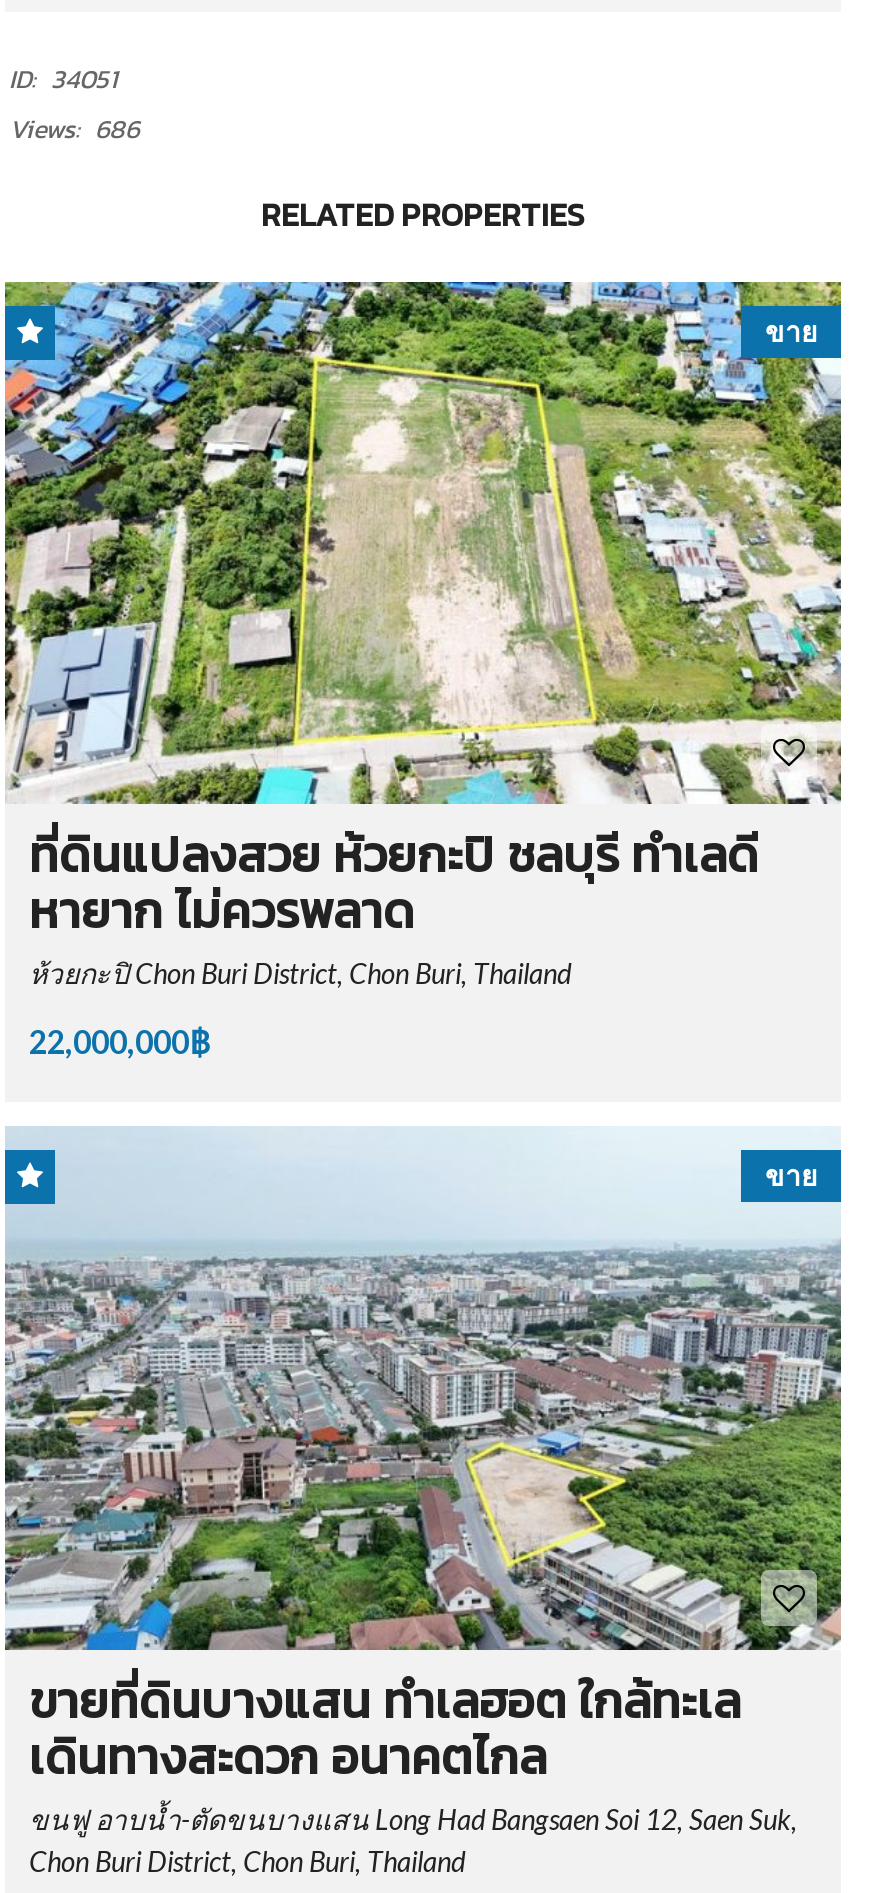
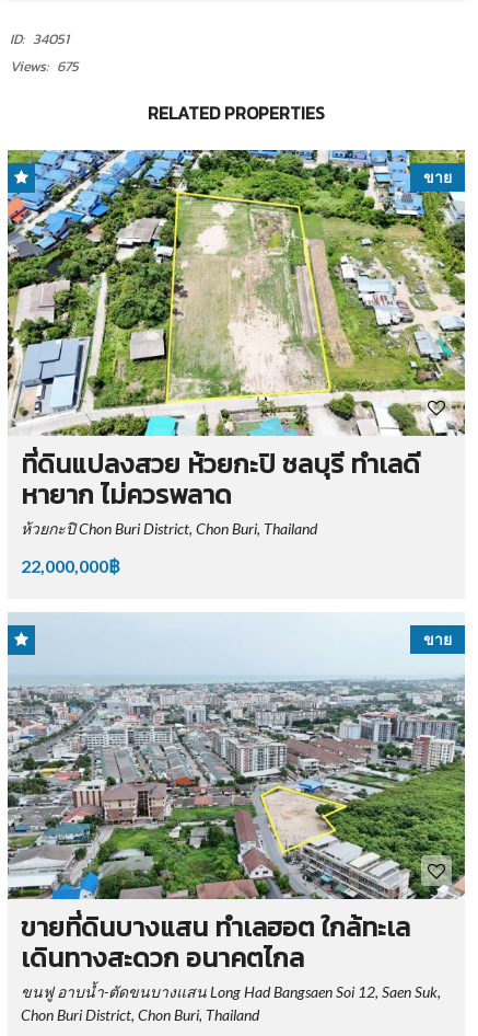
- Views: 686
+ Views: 675
